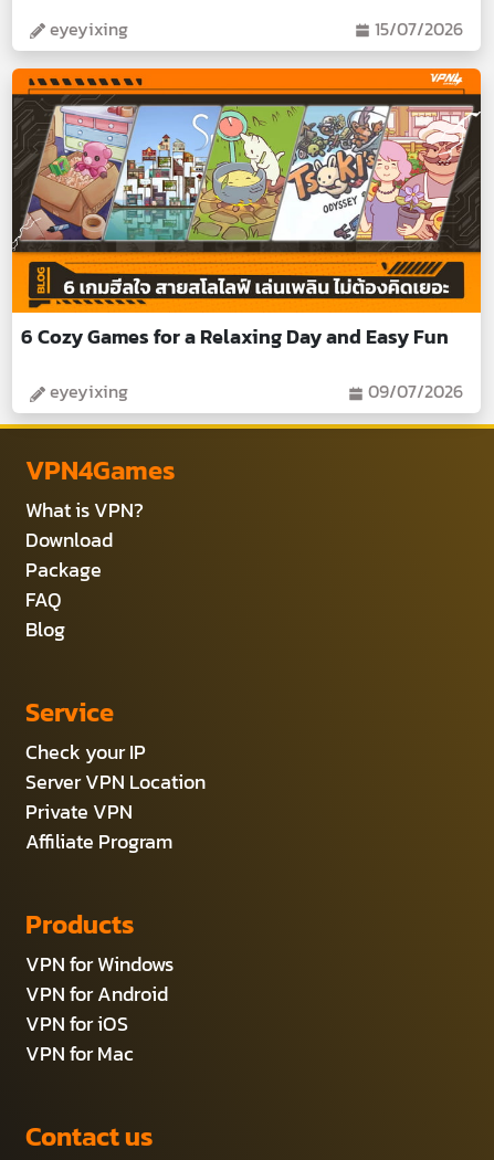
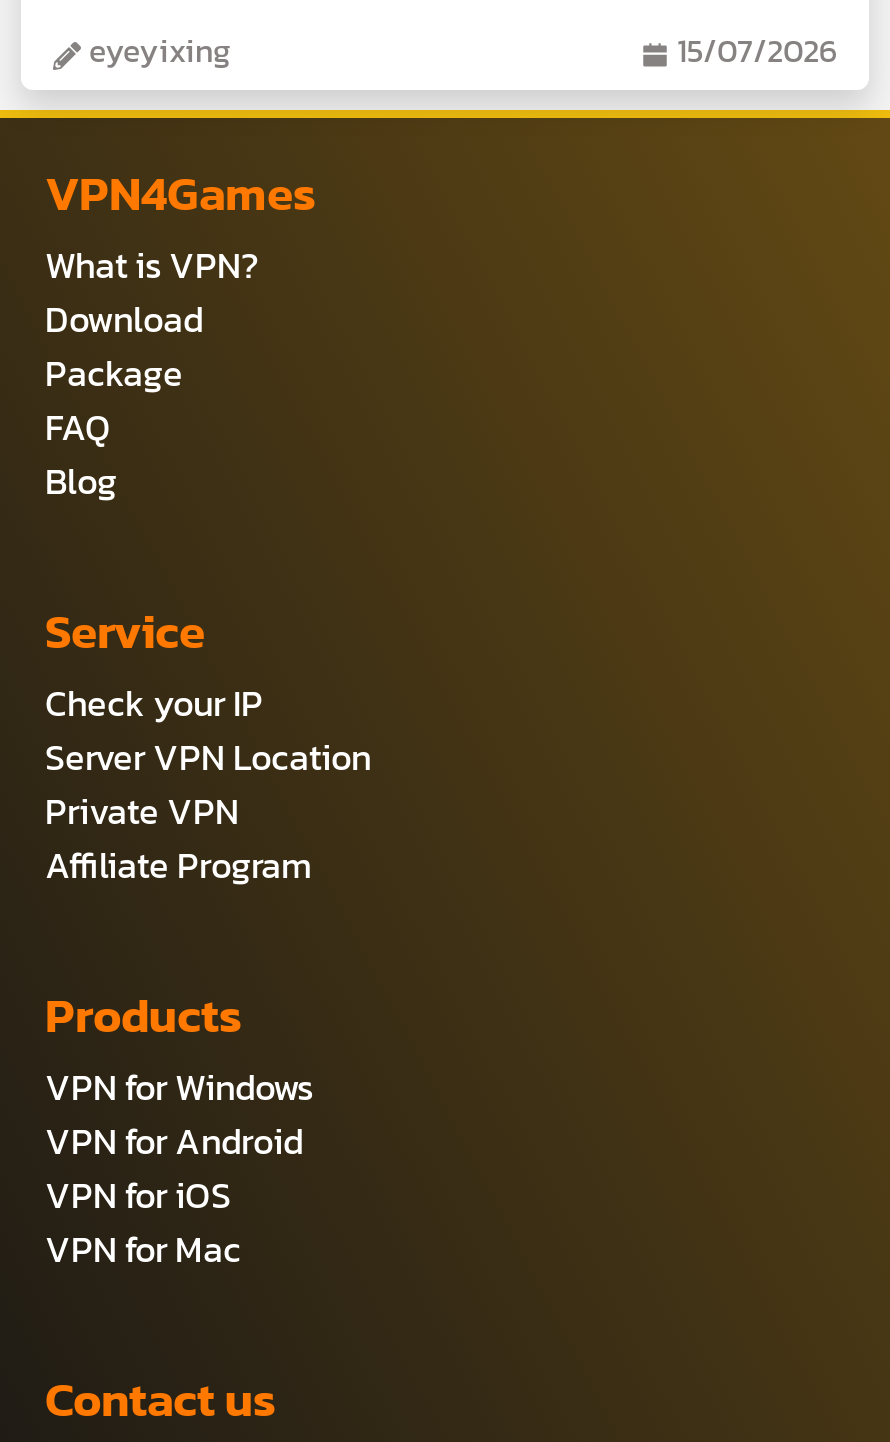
- [image]
- 6 Cozy Games for a Relaxing Day and Easy Fun
- eyeyixing
- 09/07/2026
